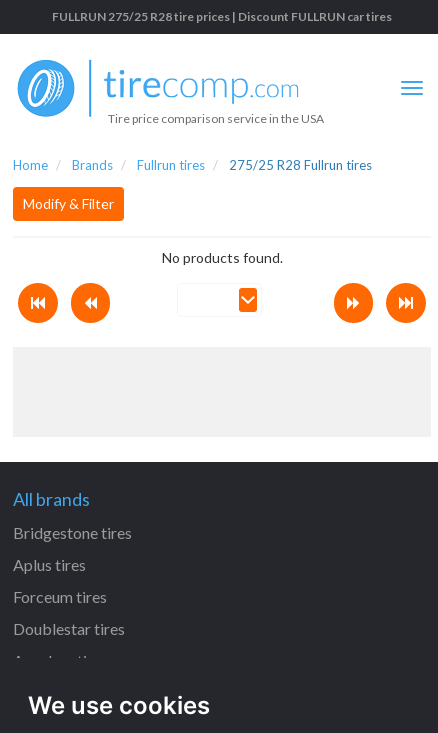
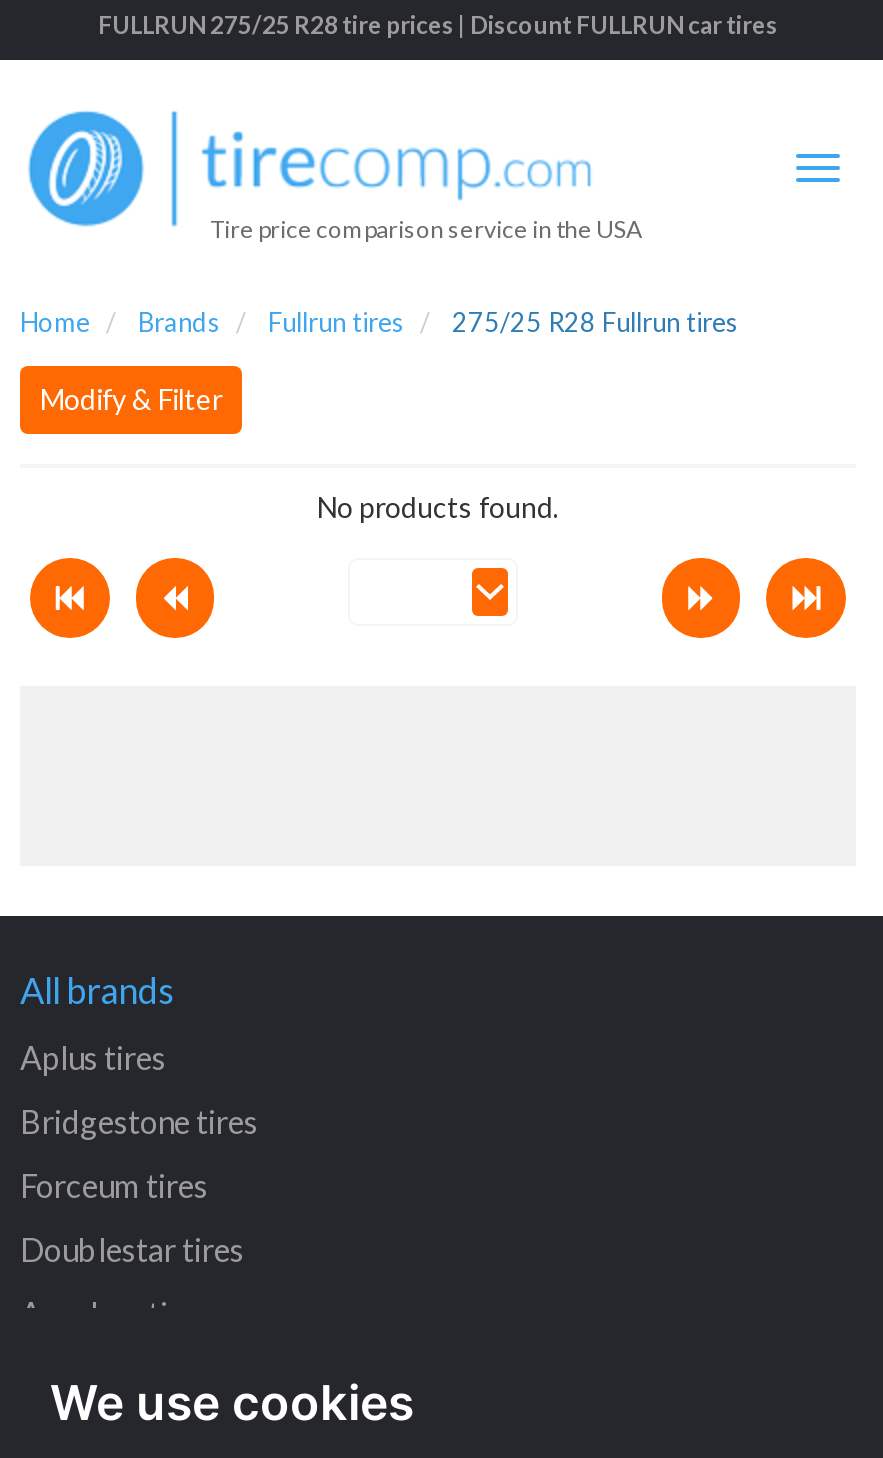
moved down: Bridgestone tires

moved up: Aplus tires
